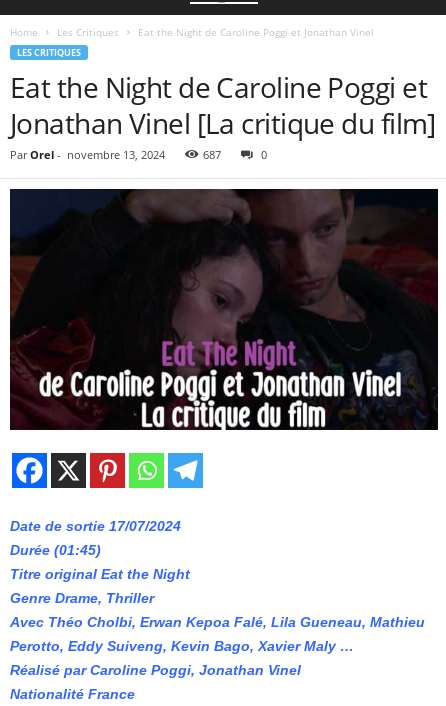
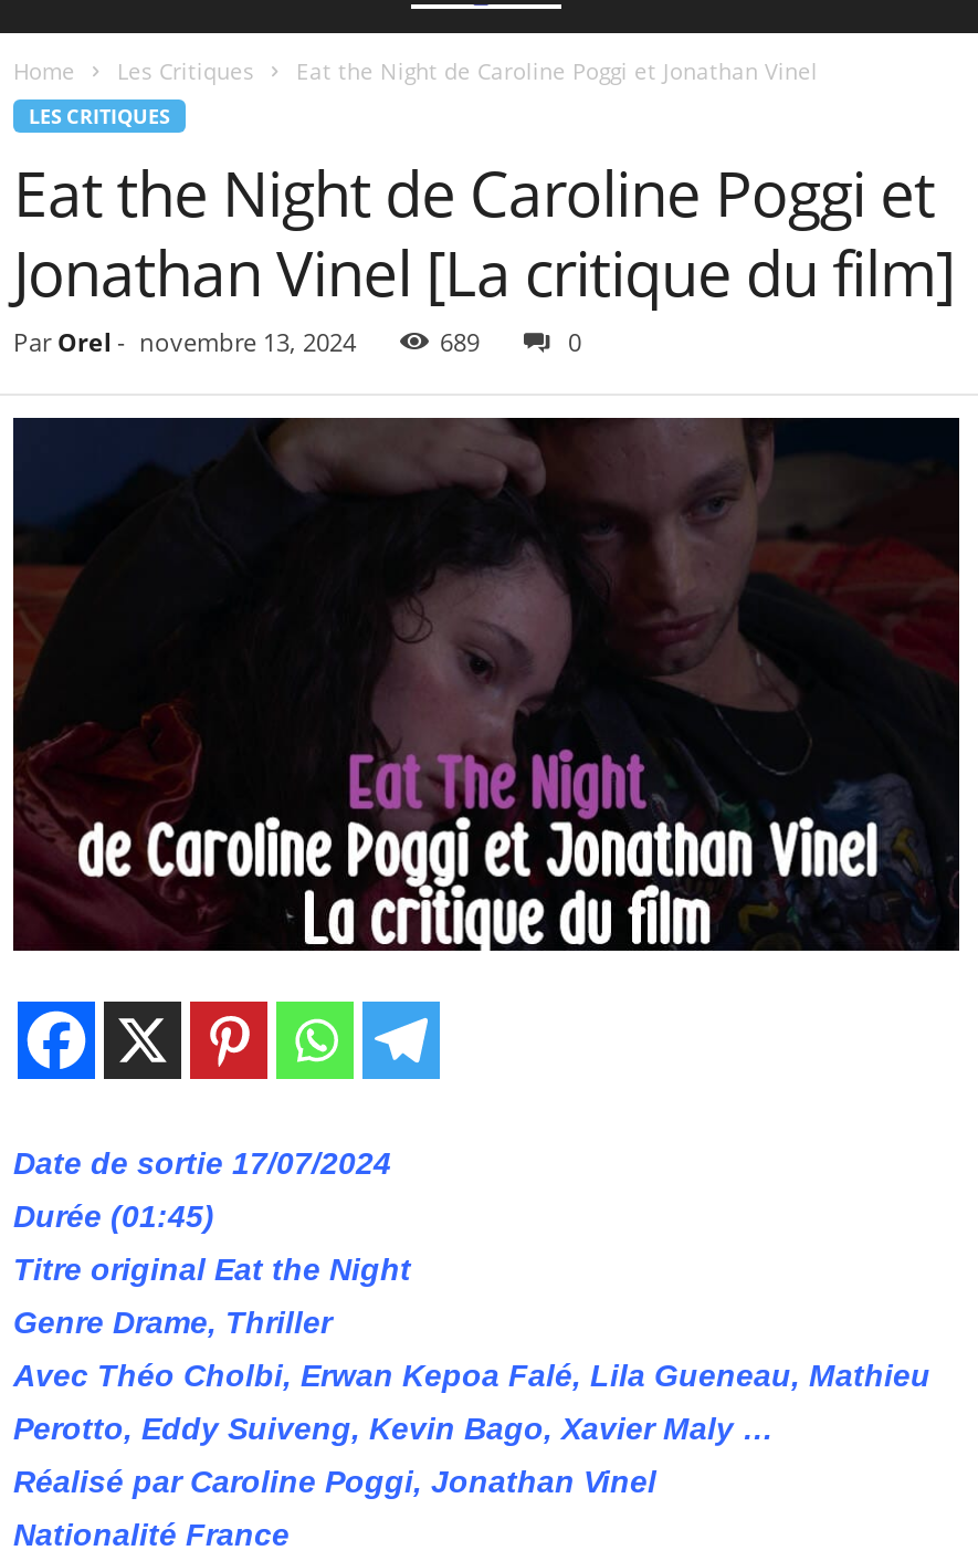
- 687
+ 689
